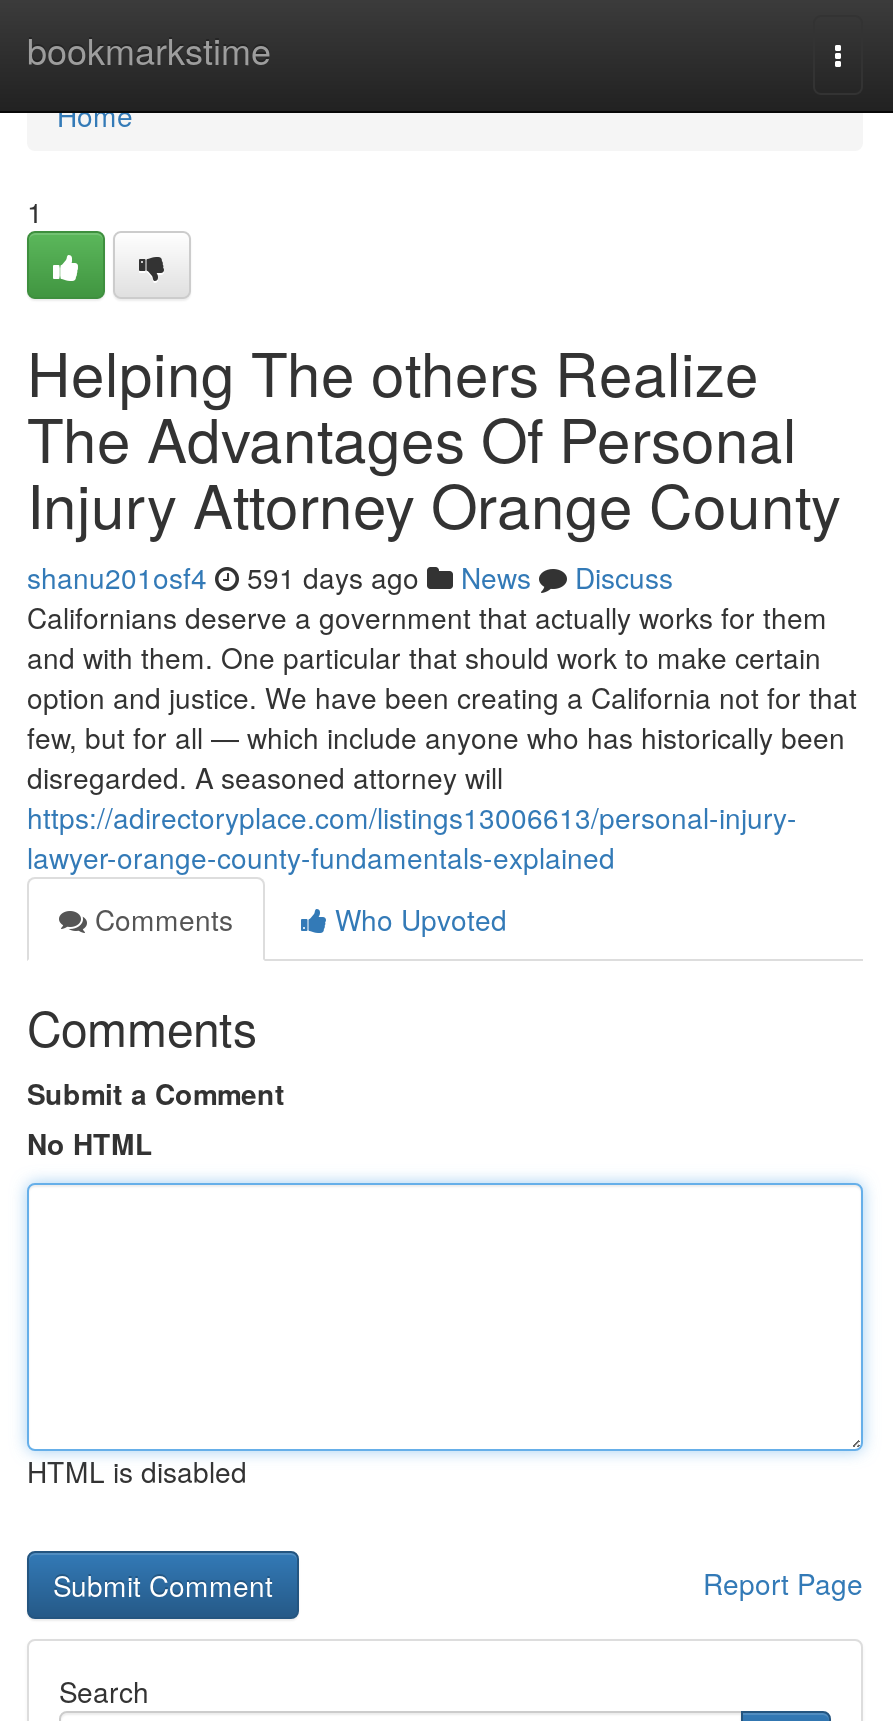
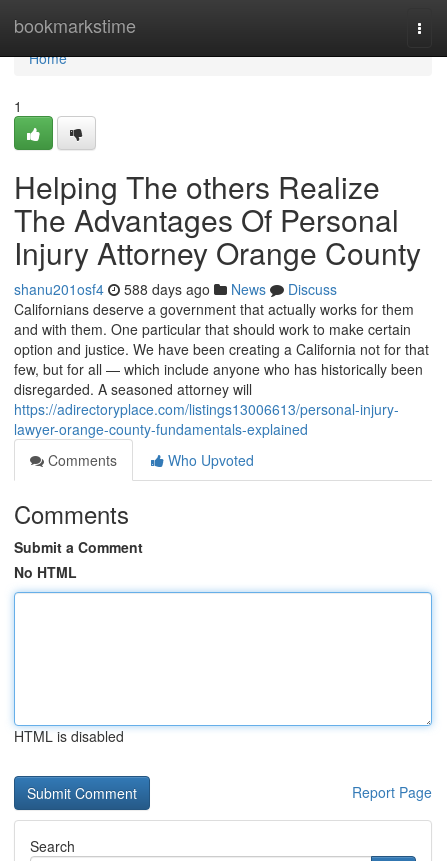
- shanu201osf4 591 days ago News Discuss
+ shanu201osf4 588 days ago News Discuss
